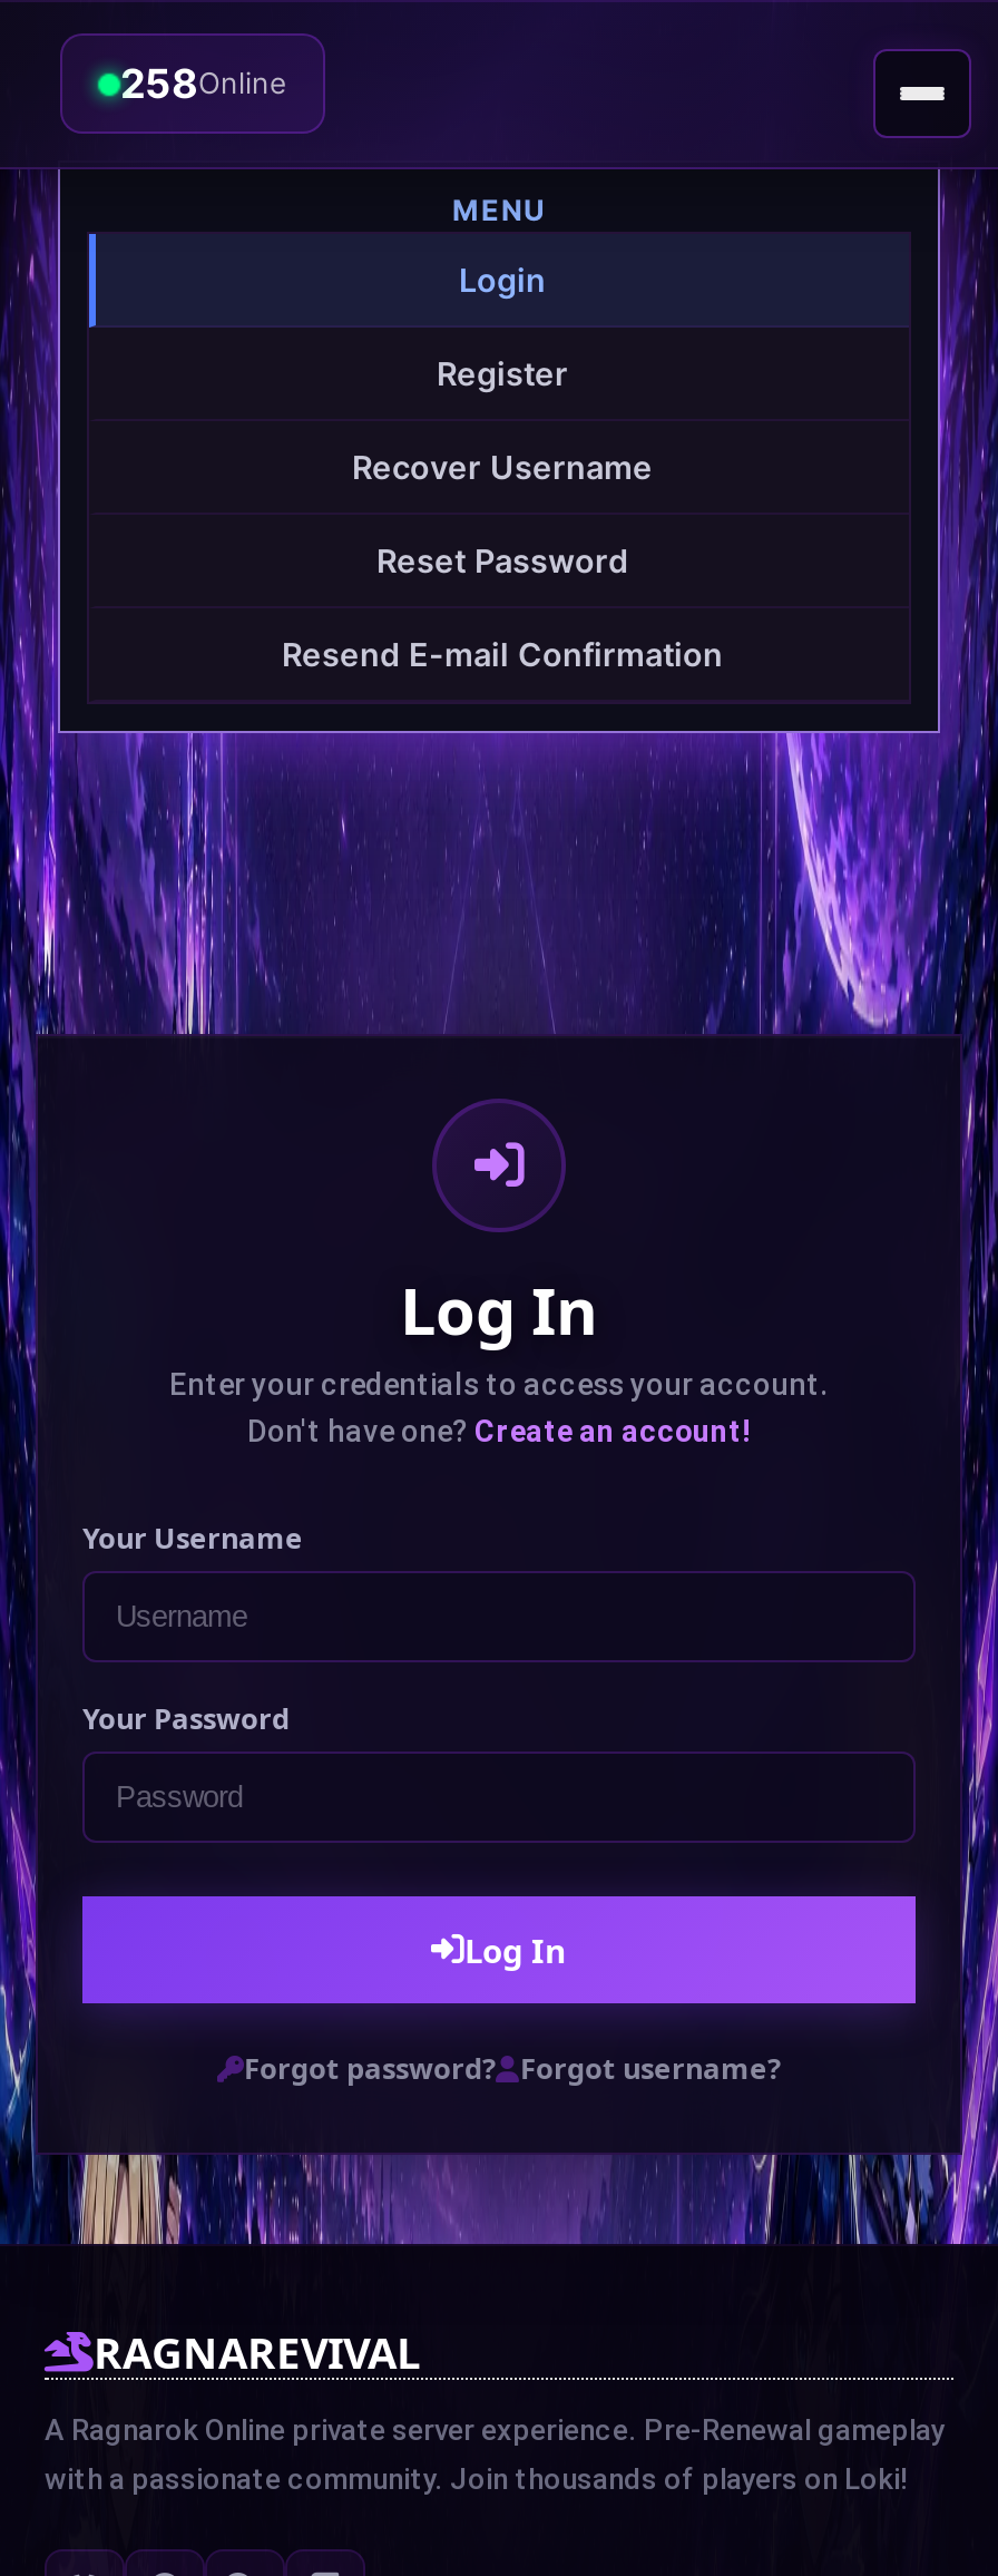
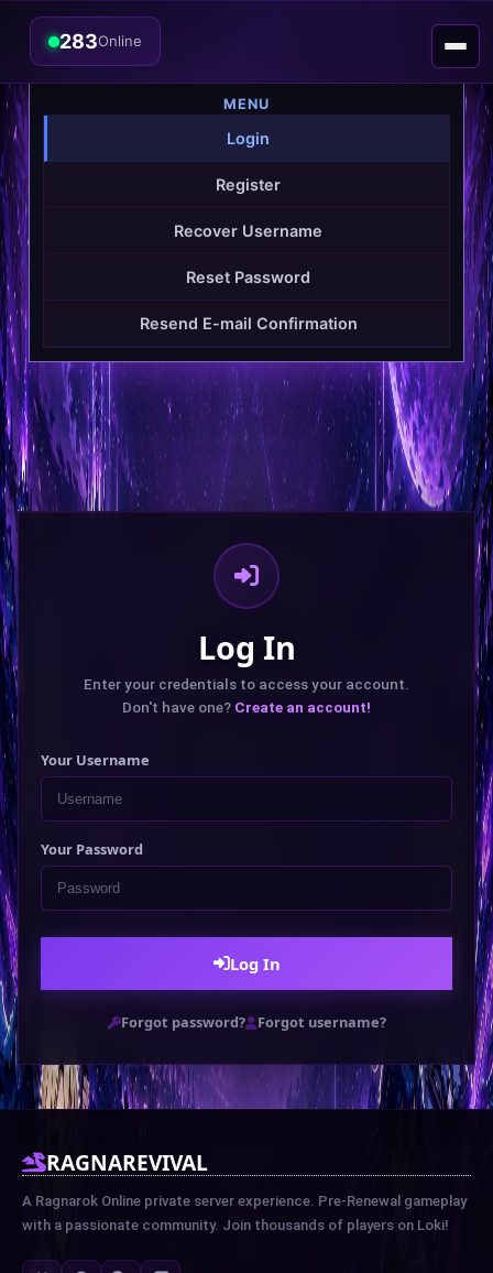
- 258Online
+ 283Online
